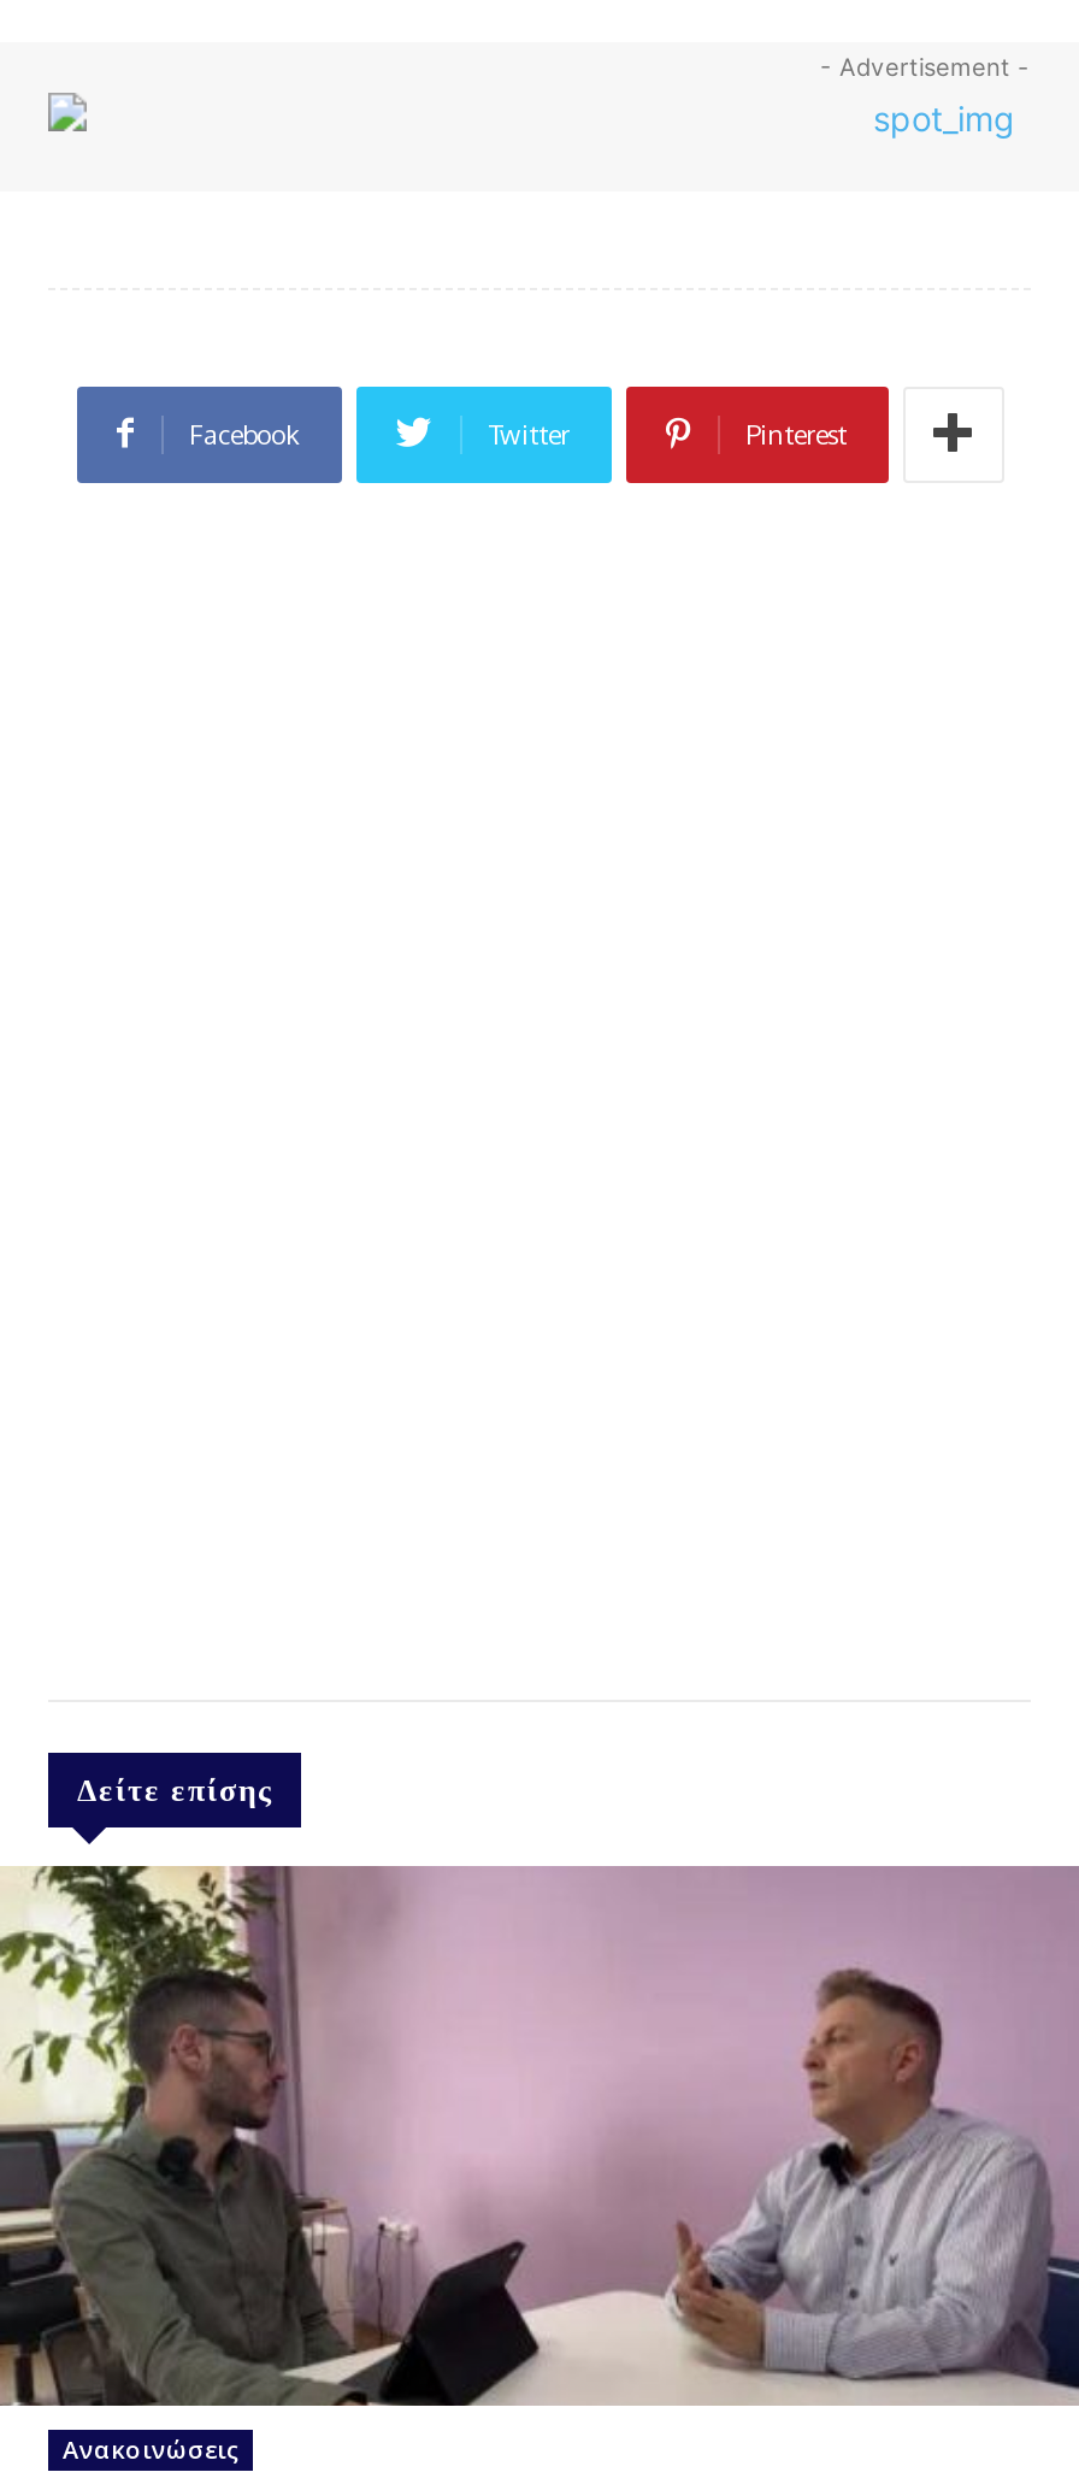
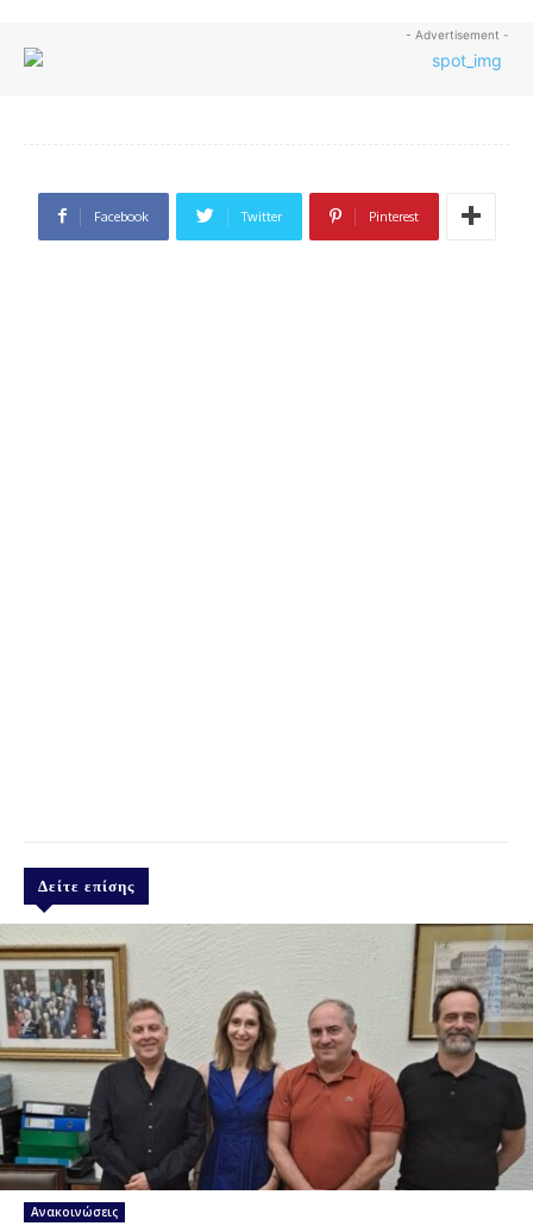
- [image]
+ [image]
